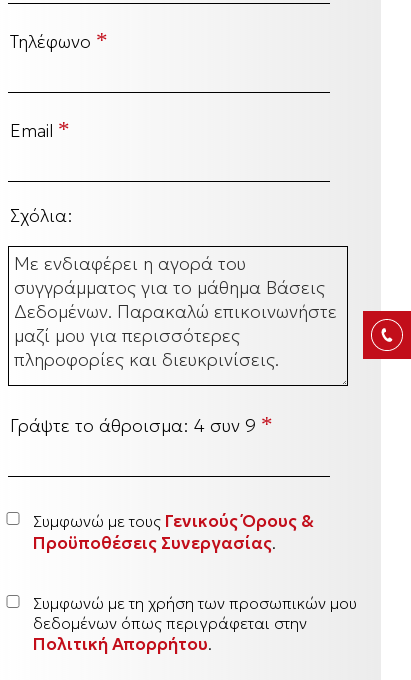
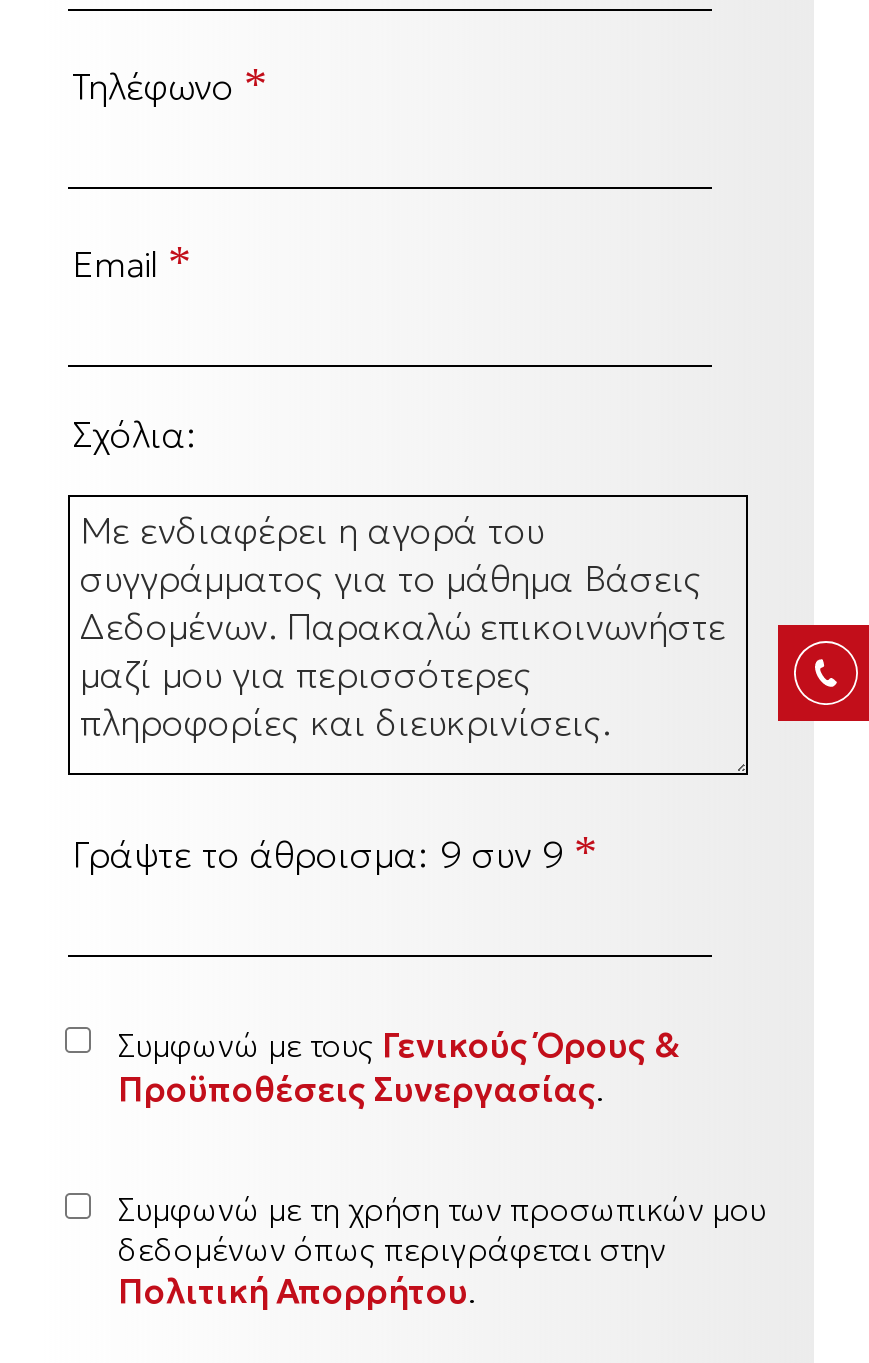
- Γράψτε το άθροισμα: 4 συν 9 *
+ Γράψτε το άθροισμα: 9 συν 9 *
